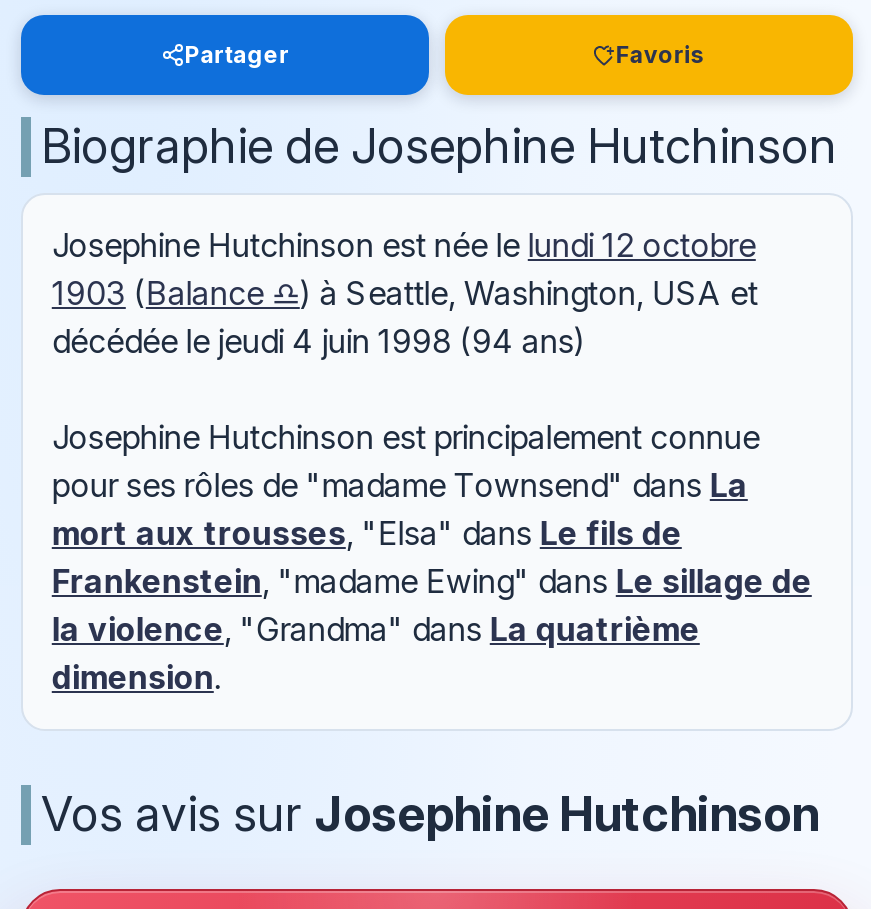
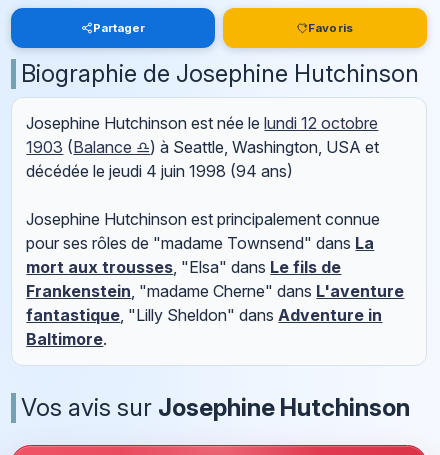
- Frankenstein, "madame Ewing" dans Le sillage de
- la violence, "Grandma" dans La quatrième
- dimension.
+ Frankenstein, "madame Cherne" dans L'aventure
+ fantastique, "Lilly Sheldon" dans Adventure in
+ Baltimore.
